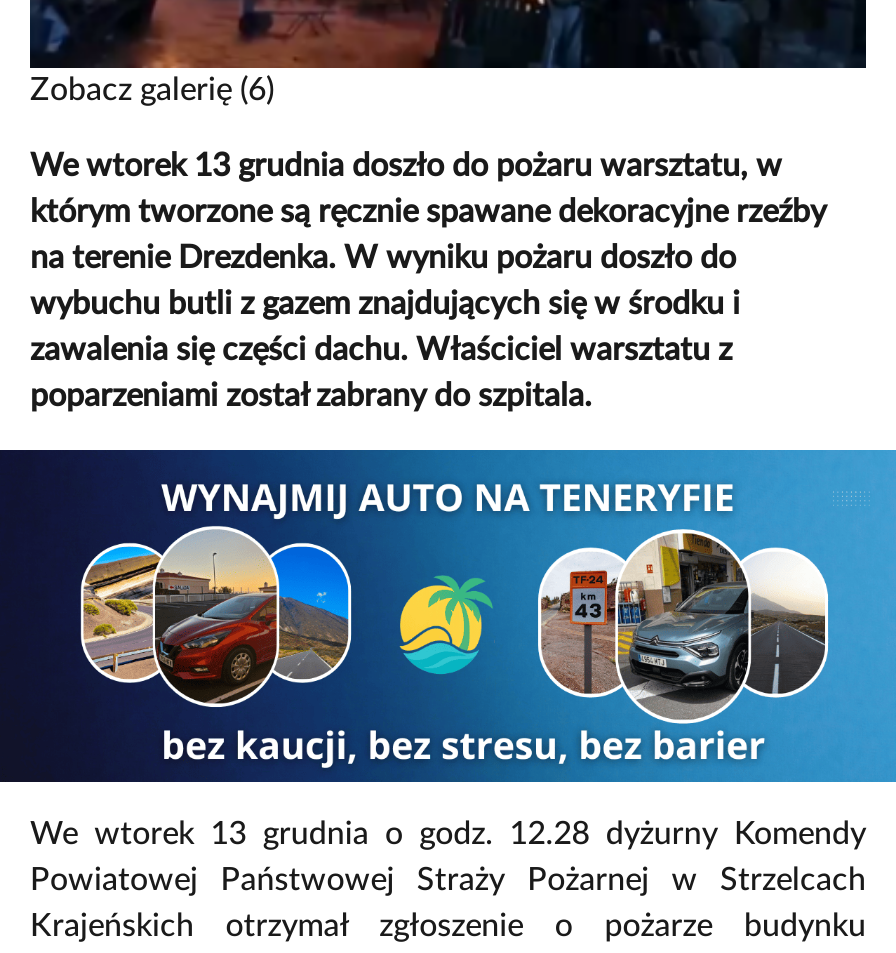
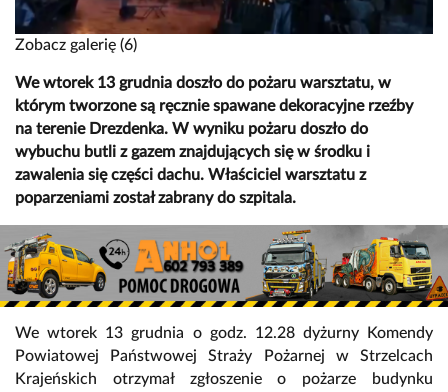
- [image]
+ [image]
